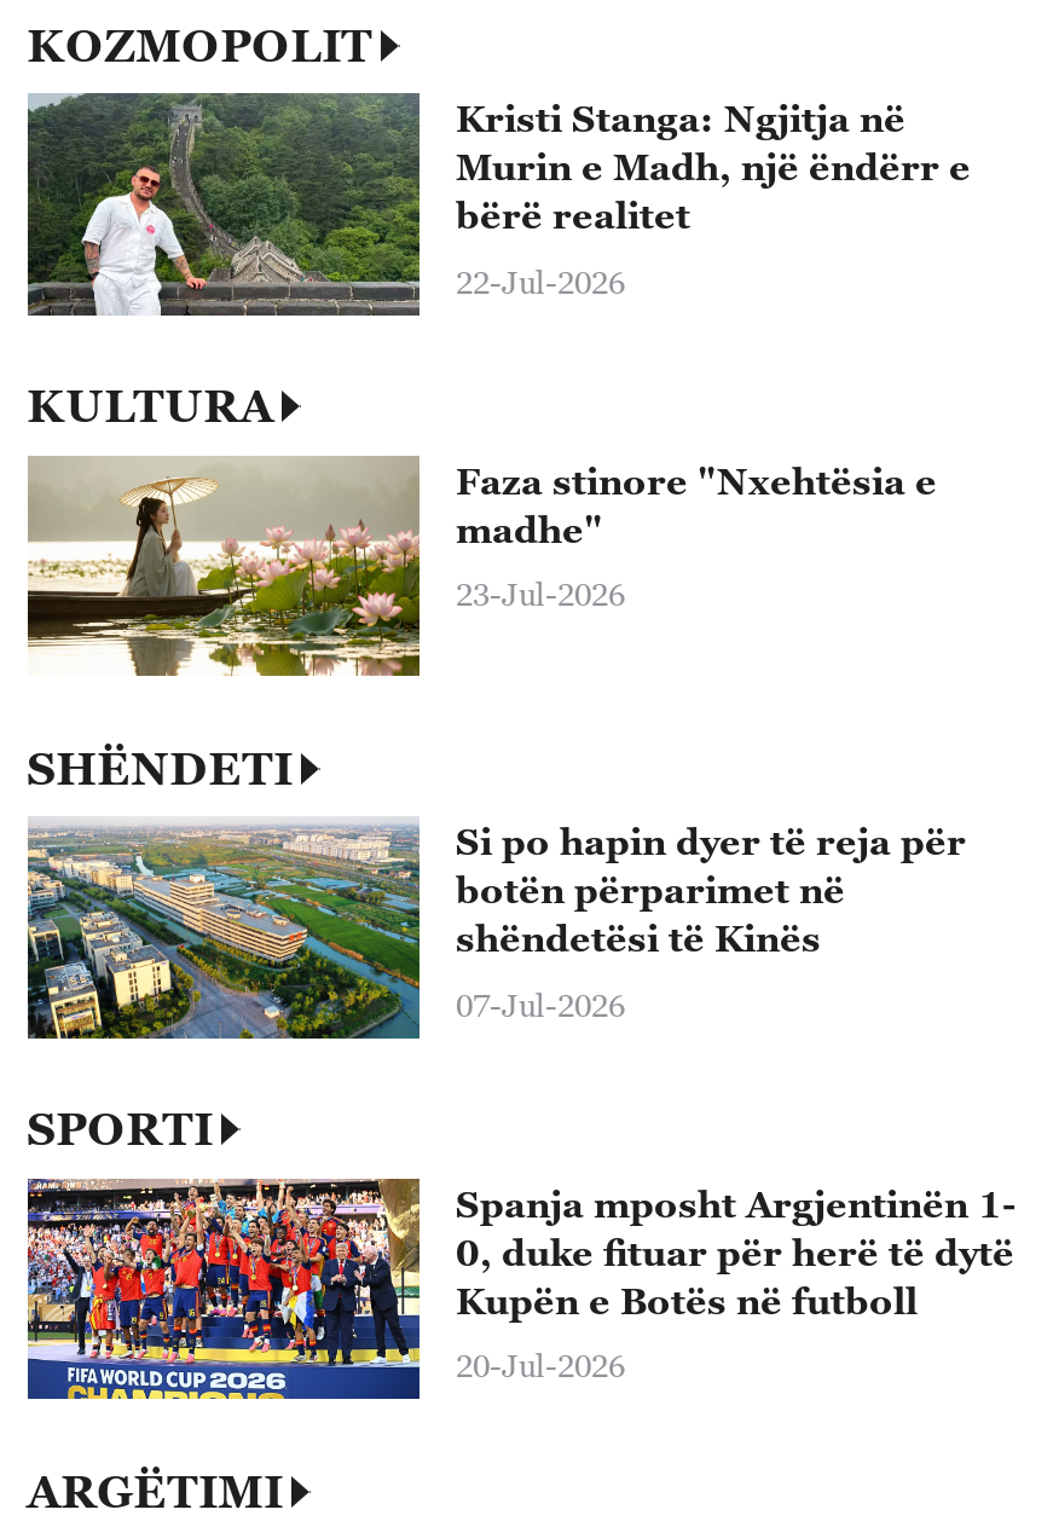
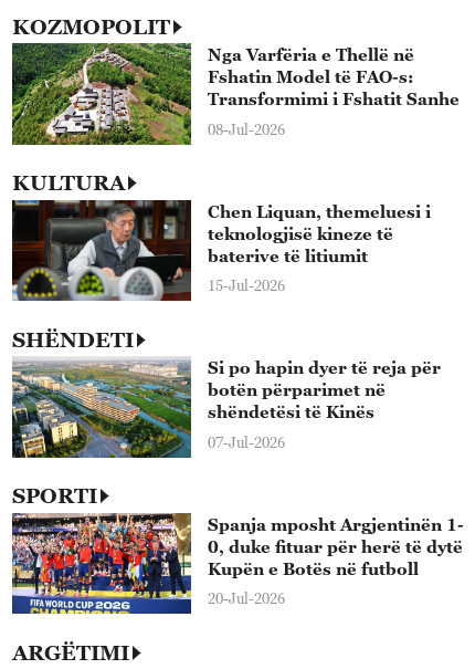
- [image]
- Kristi Stanga: Ngjitja në
- Murin e Madh, një ëndërr e
- bërë realitet
+ [image]
+ Nga Varfëria e Thellë në
+ Fshatin Model të FAO-s:
+ Transformimi i Fshatit Sanhe

- 22-Jul-2026
+ 08-Jul-2026

- [image]
- Faza stinore "Nxehtësia e
- madhe"
+ [image]
+ Chen Liquan, themeluesi i
+ teknologjisë kineze të
+ baterive të litiumit

- 23-Jul-2026
+ 15-Jul-2026
